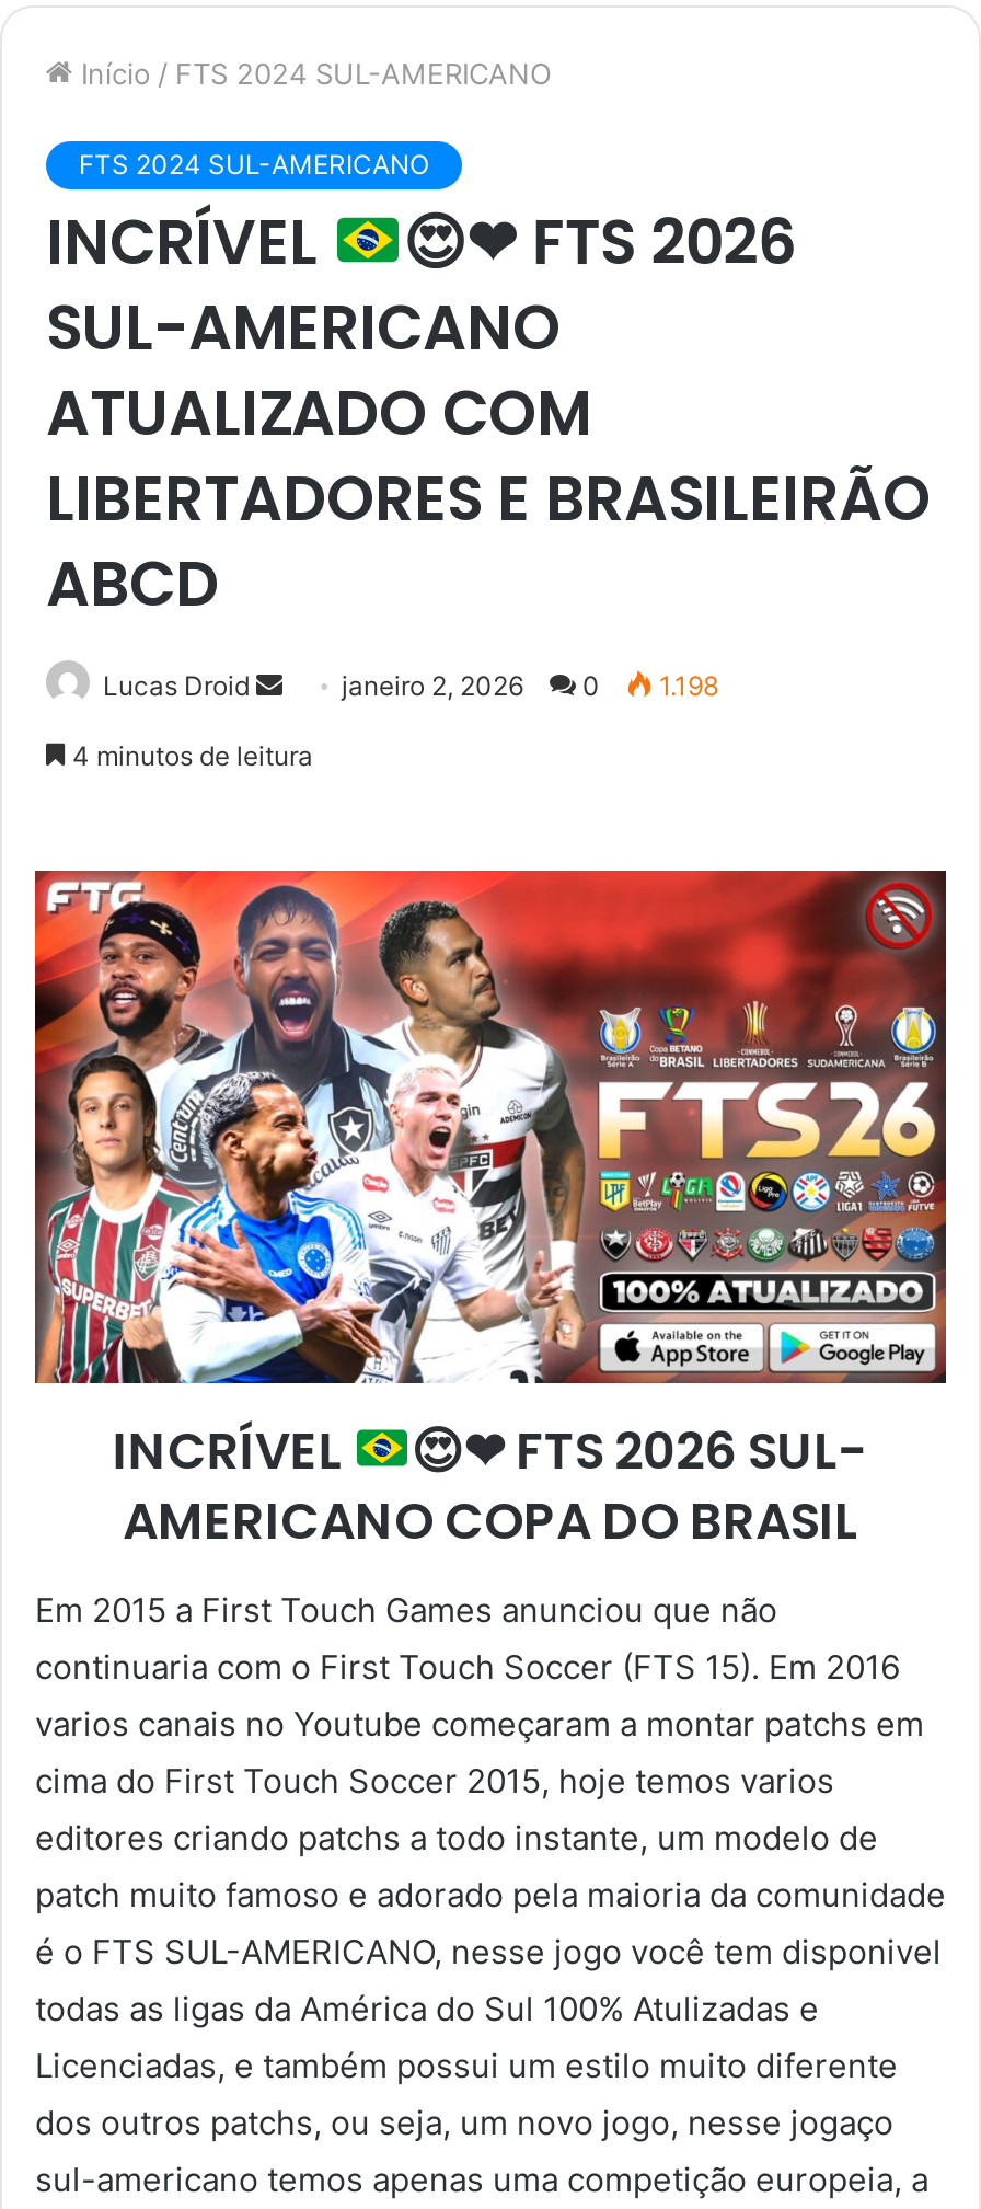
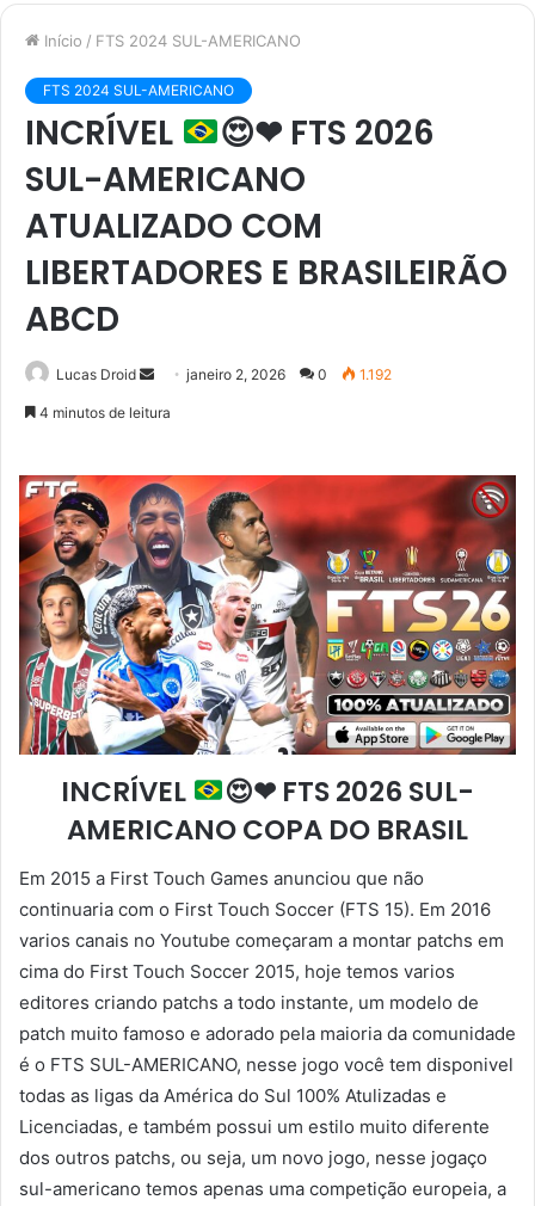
- 1.198
+ 1.192
